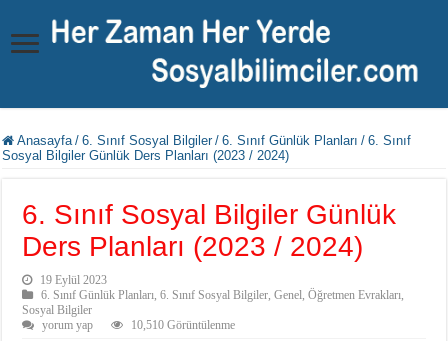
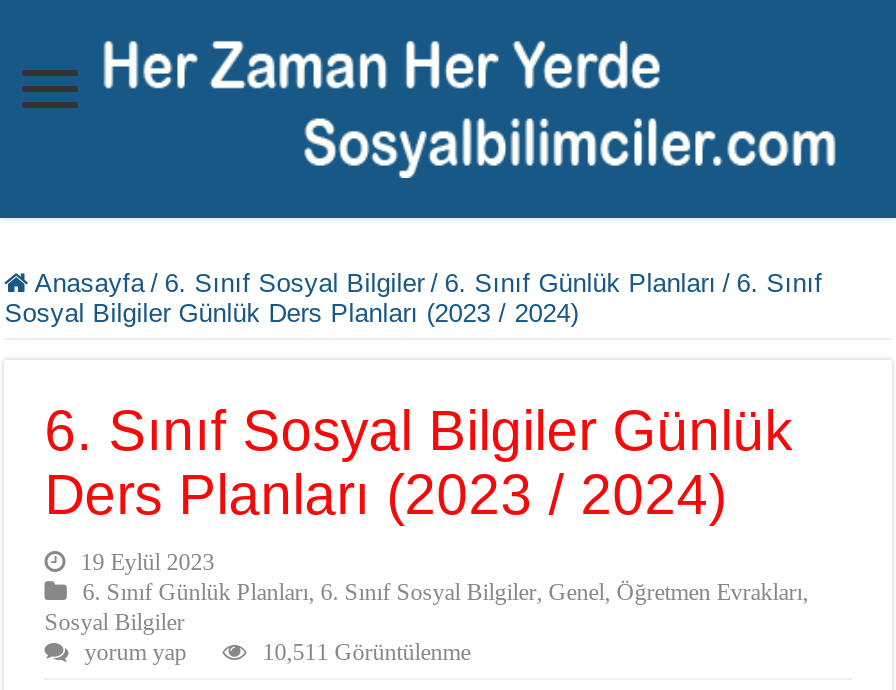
- 10,510 Görüntülenme
+ 10,511 Görüntülenme
